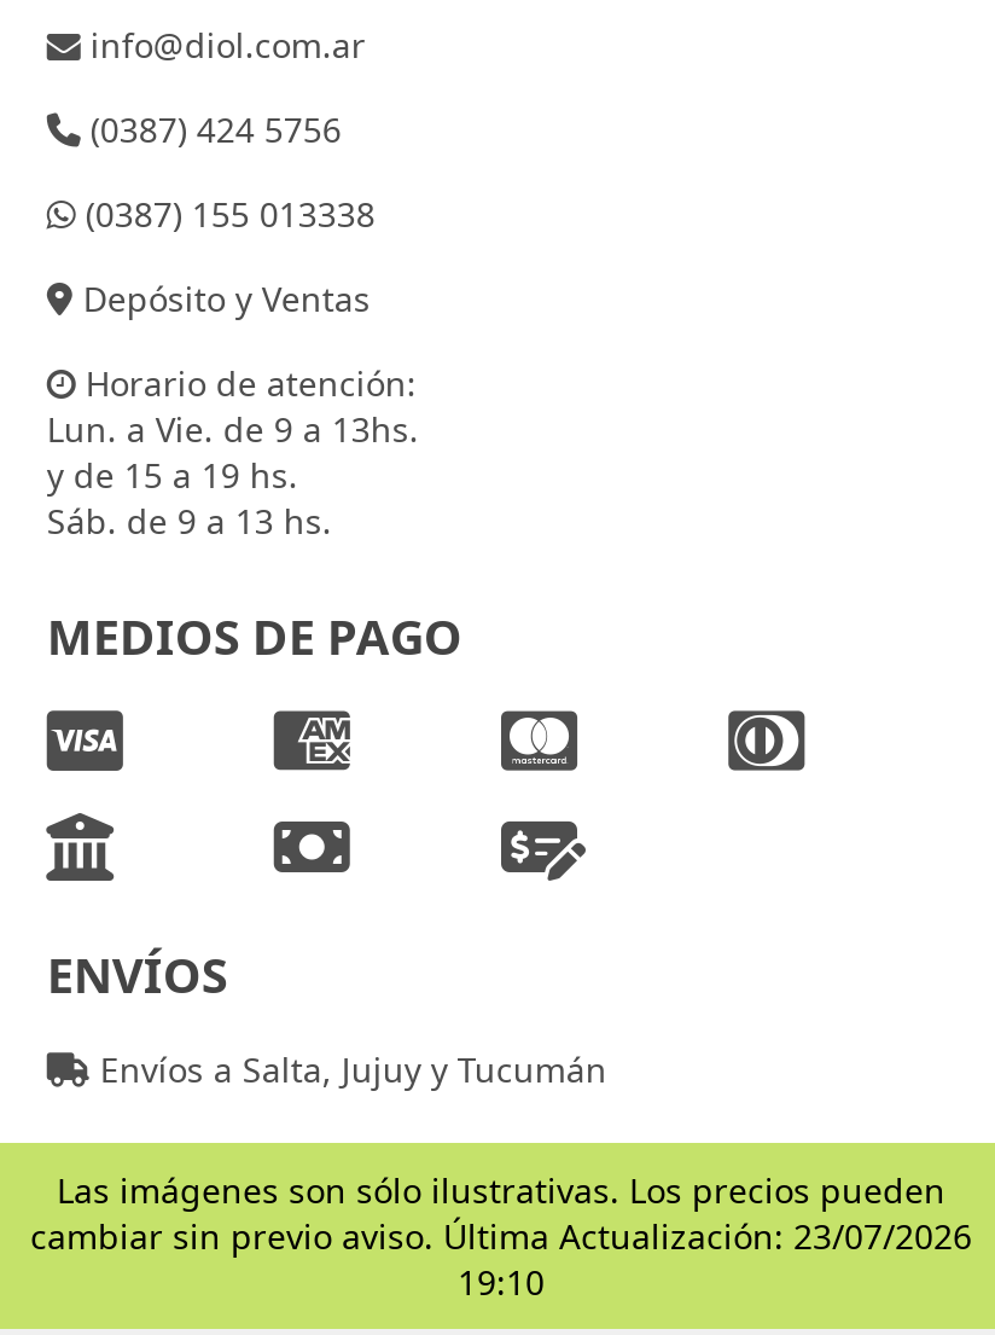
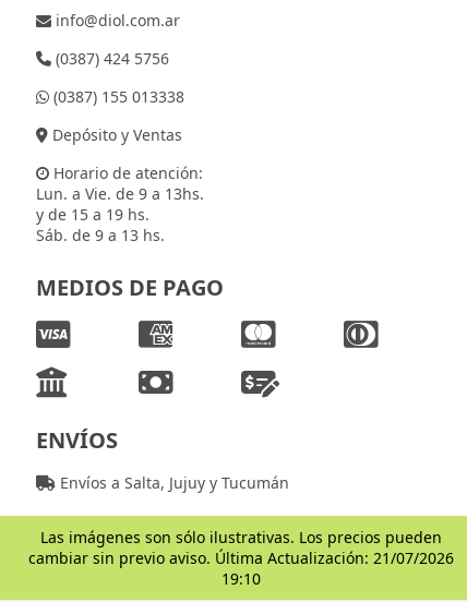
- cambiar sin previo aviso. Última Actualización: 23/07/2026
+ cambiar sin previo aviso. Última Actualización: 21/07/2026
